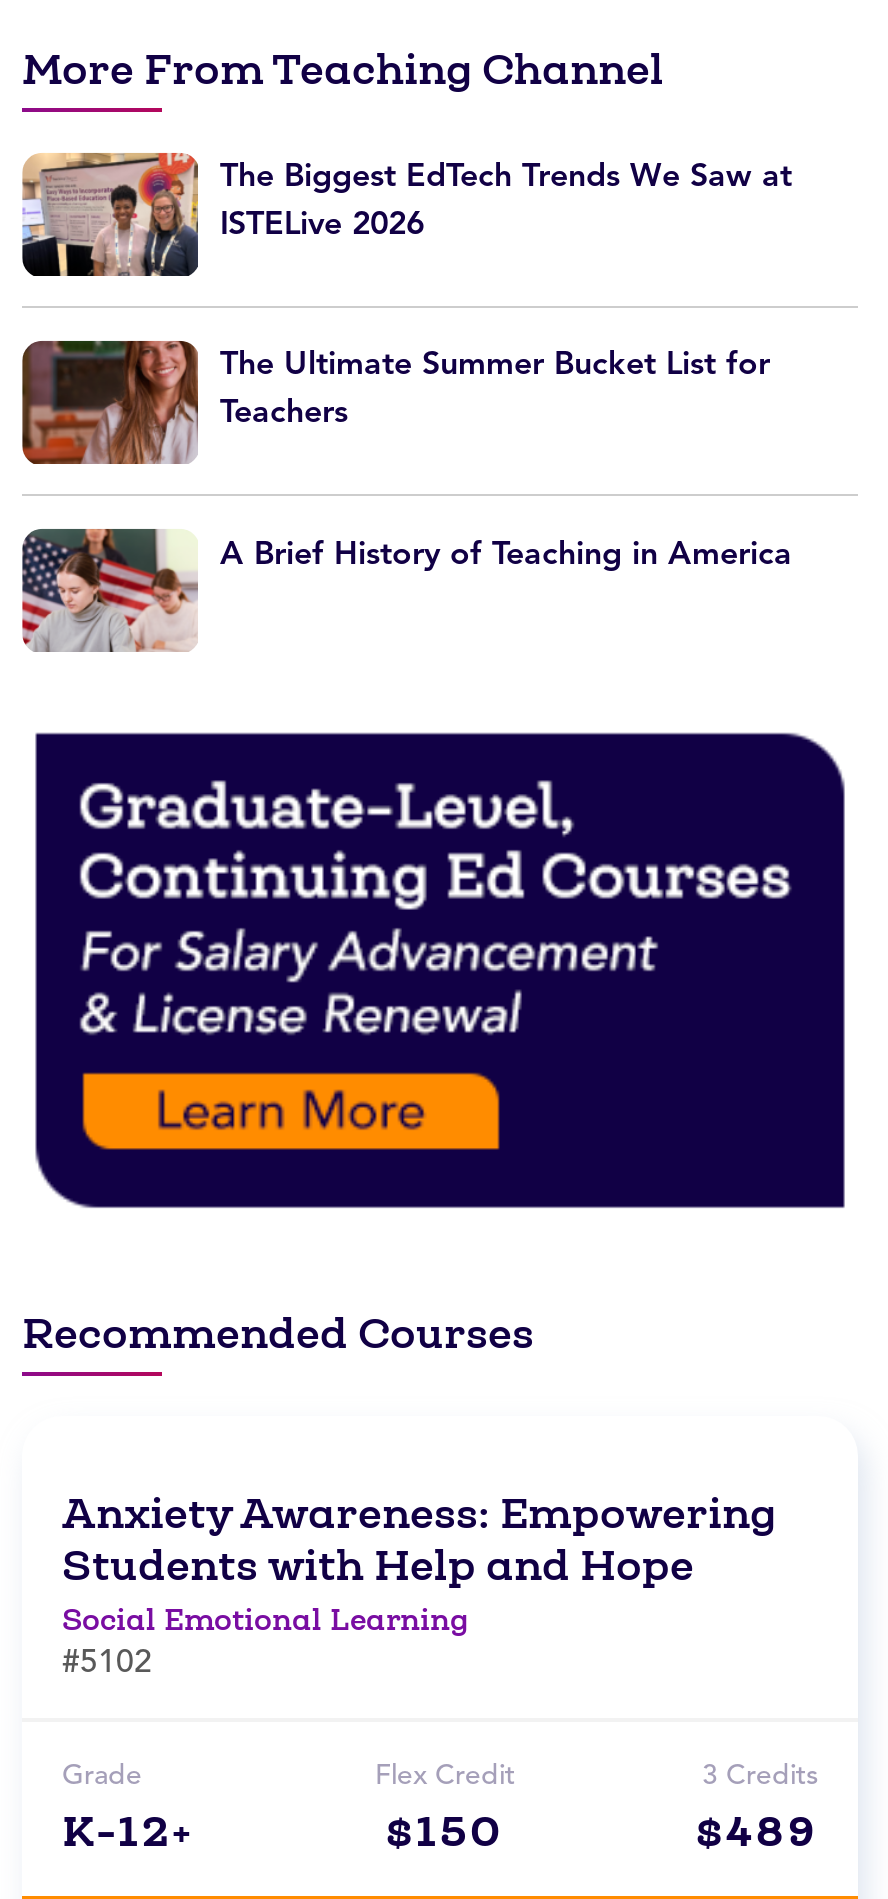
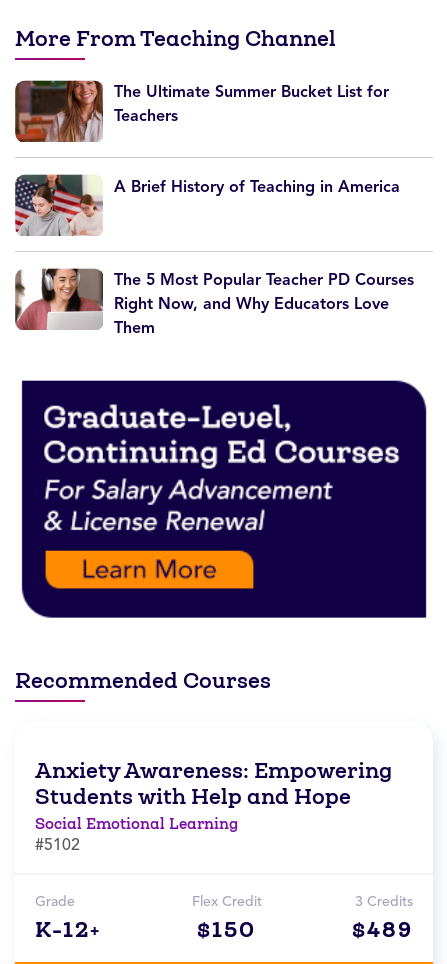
- [image]
- The Biggest EdTech Trends We Saw at
- ISTELive 2026

moved up: [image] | The Ultimate Summer Bucket List for | Teachers | A Brief History of Teaching in America

moved up: [image]

+ [image]
+ The 5 Most Popular Teacher PD Courses
+ Right Now, and Why Educators Love
+ Them
